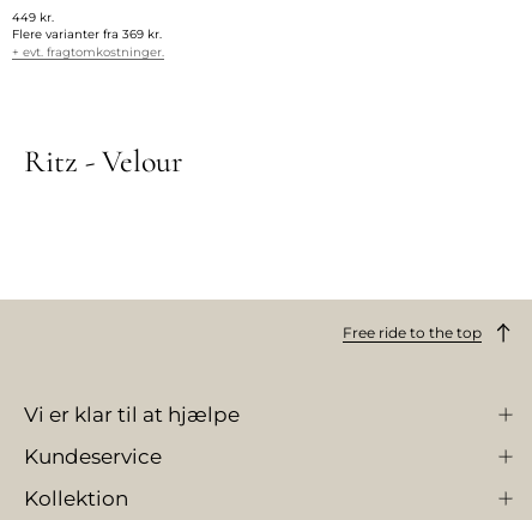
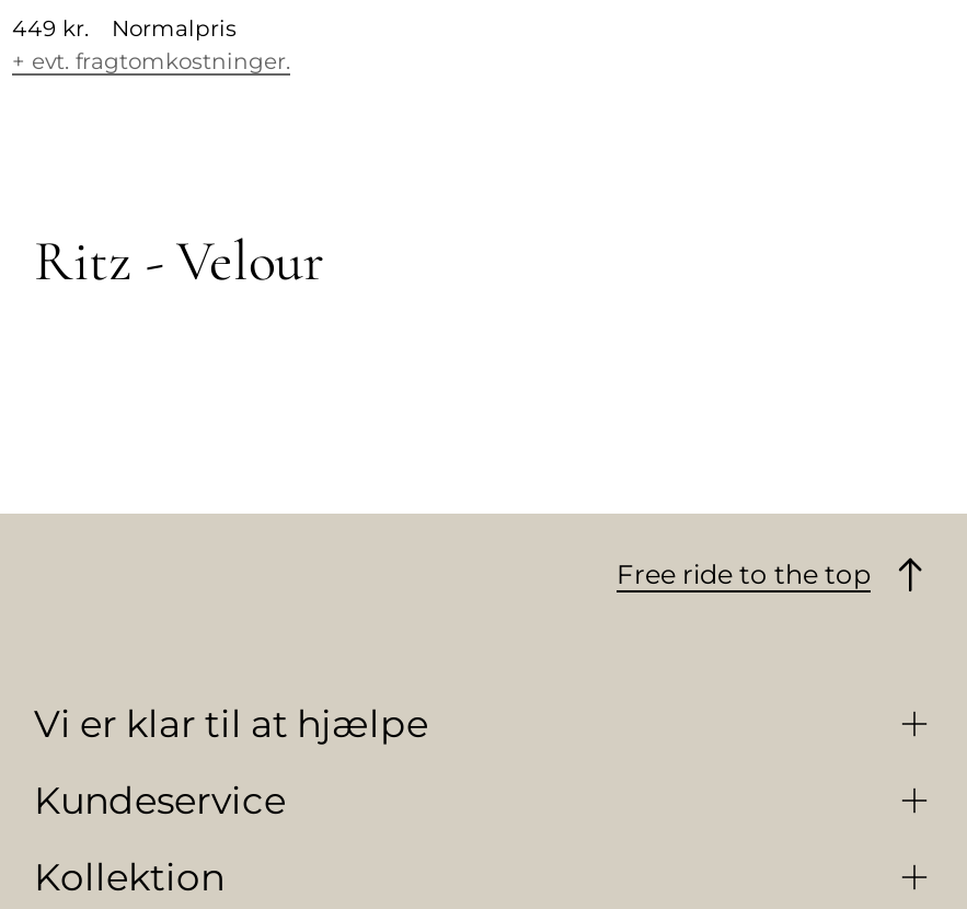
- Flere varianter fra 369 kr.
+ Normalpris
